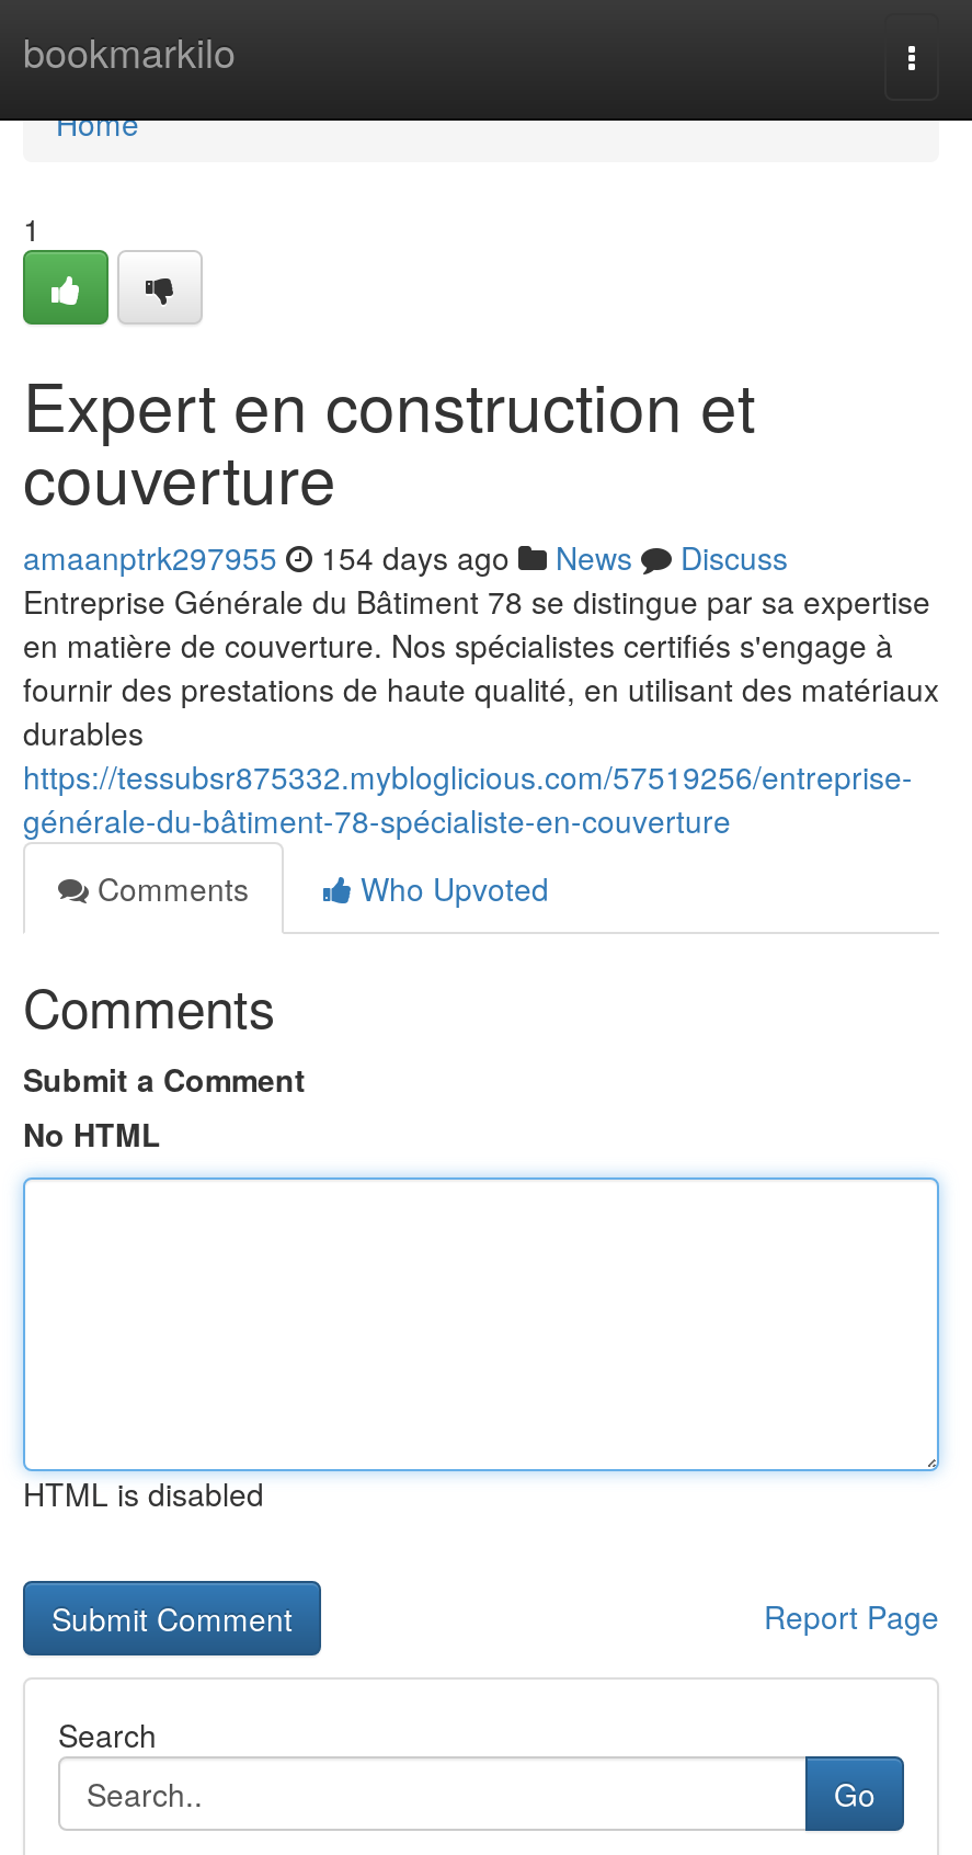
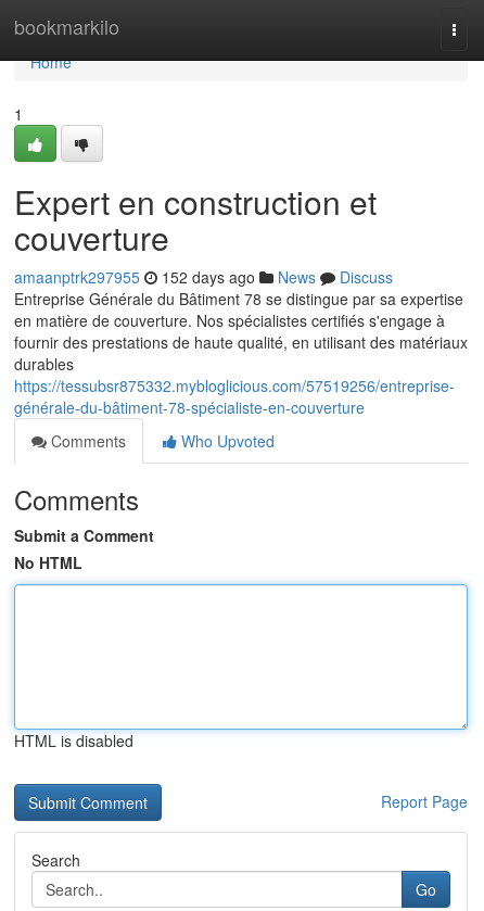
- amaanptrk297955 154 days ago News Discuss
+ amaanptrk297955 152 days ago News Discuss
